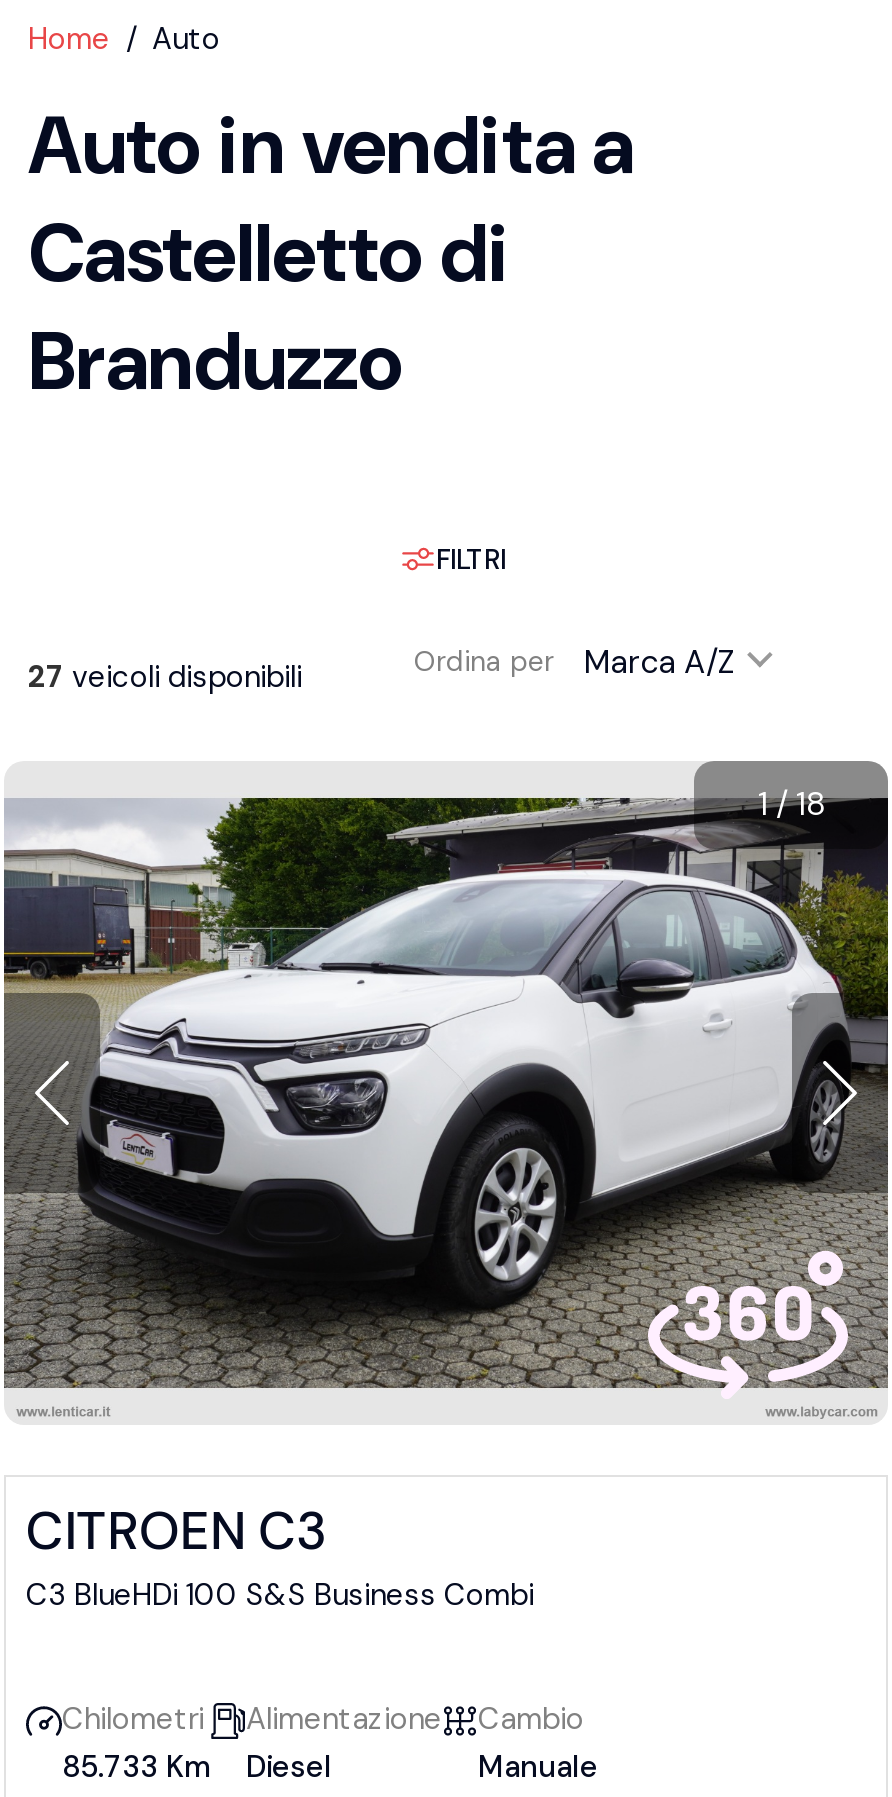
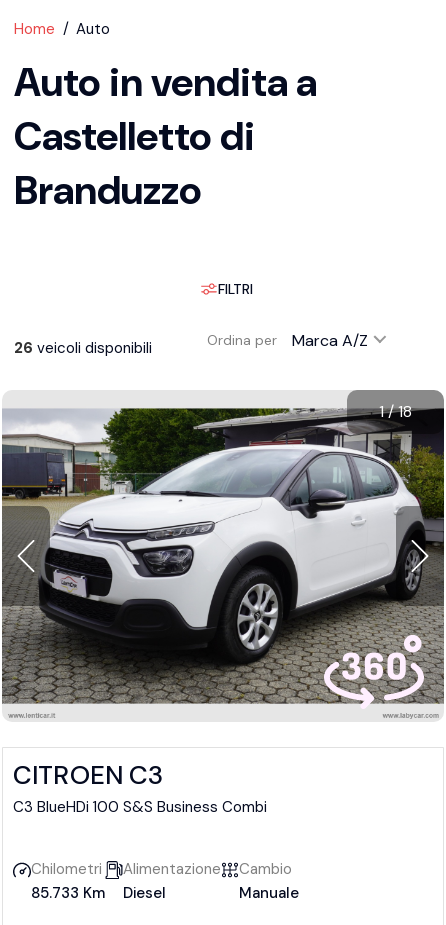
- 27 veicoli disponibili
+ 26 veicoli disponibili
